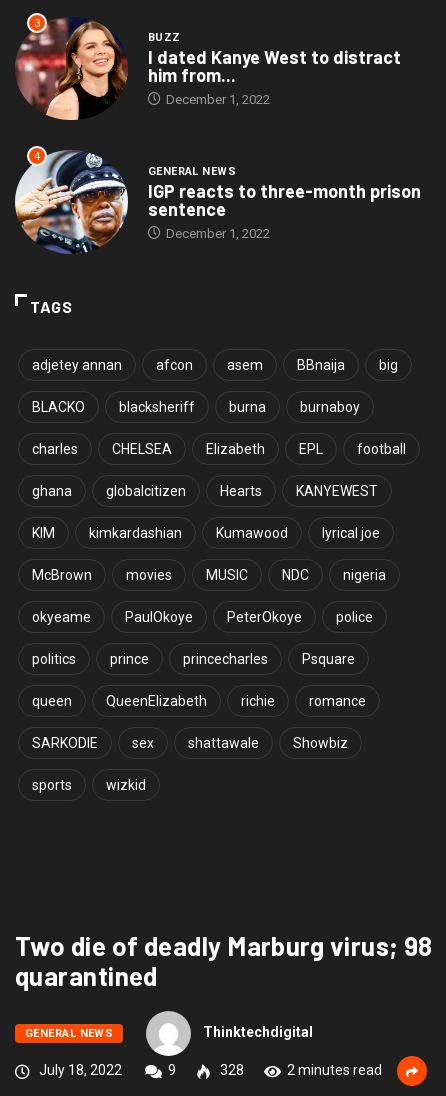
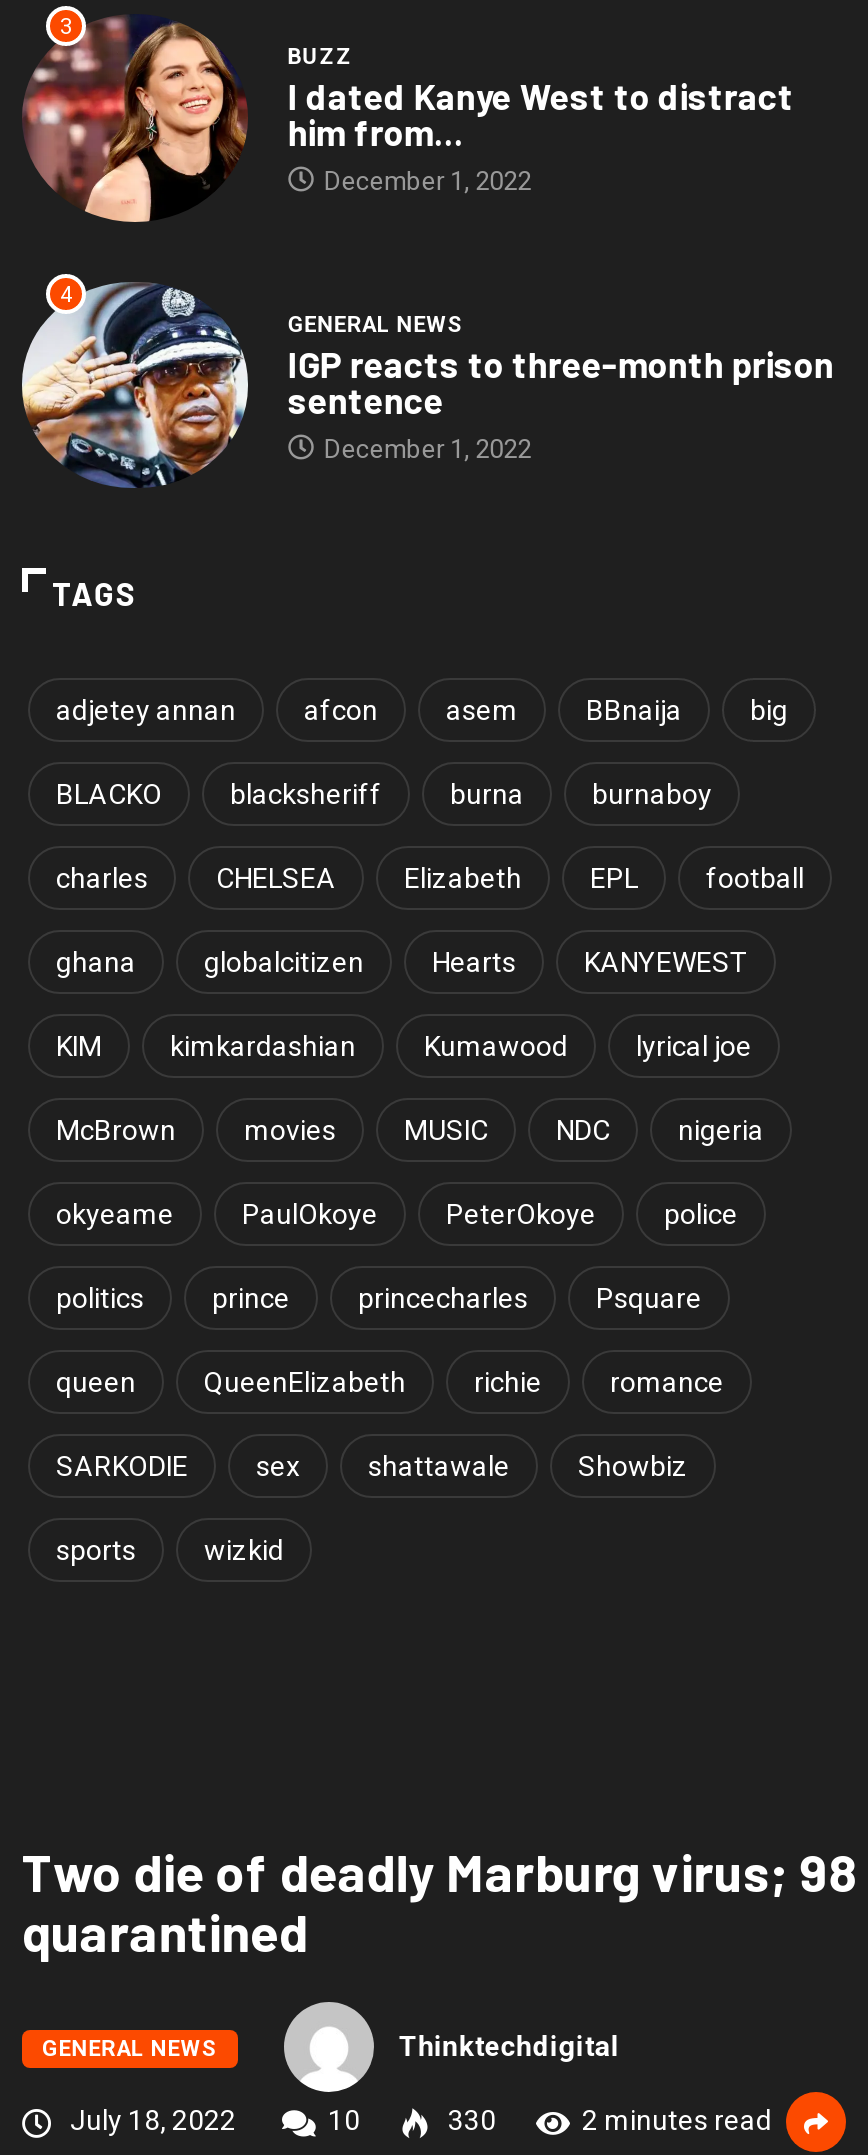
- 9
+ 10

- 328
+ 330
